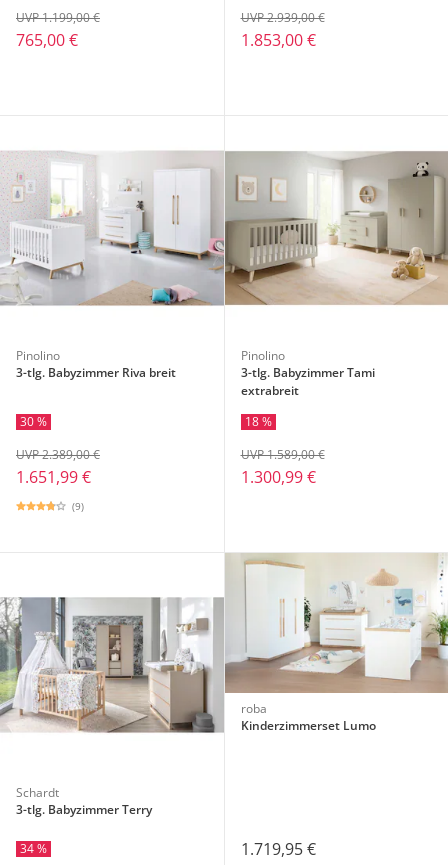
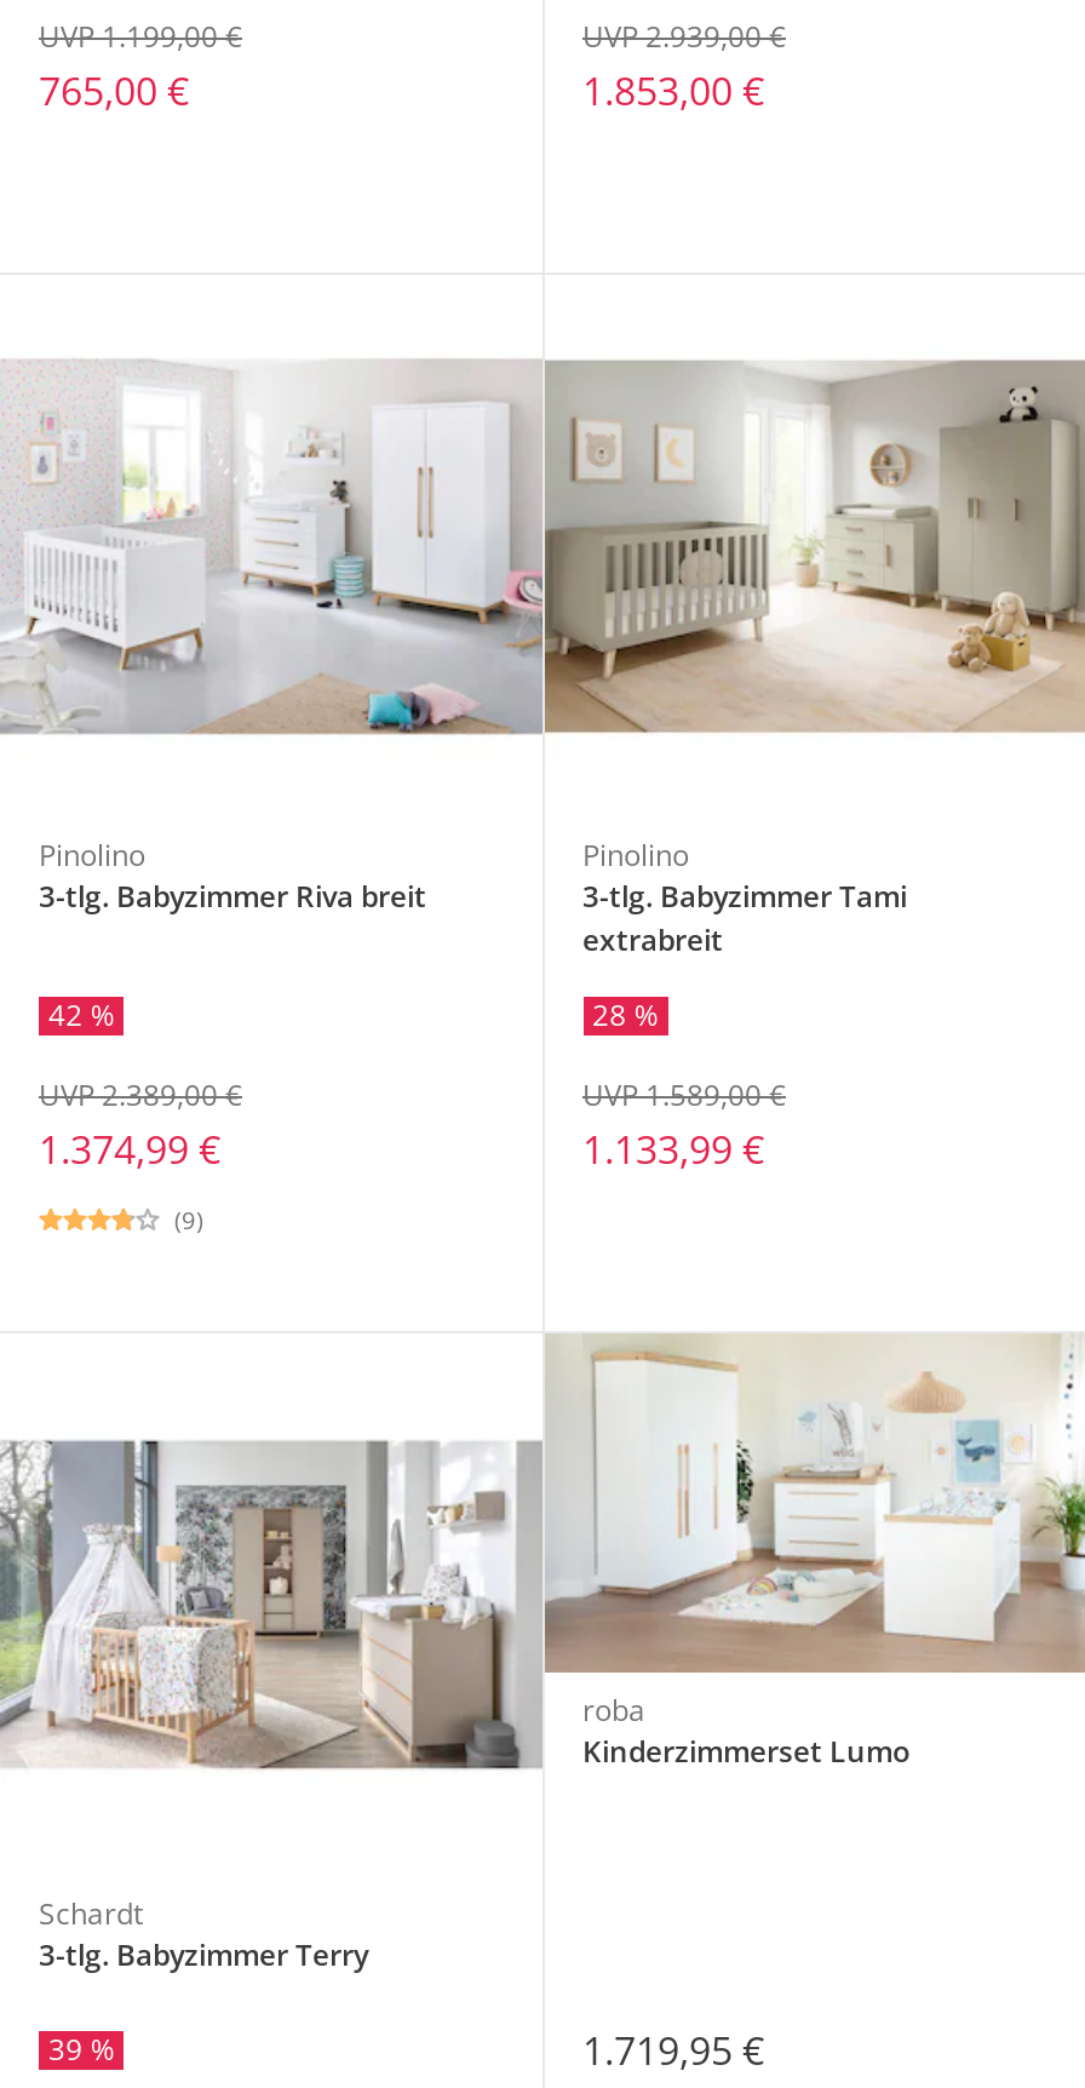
- 30 %
+ 42 %

- 18 %
+ 28 %

- 1.651,99 €
+ 1.374,99 €

- 1.300,99 €
+ 1.133,99 €

- 34 %
+ 39 %
